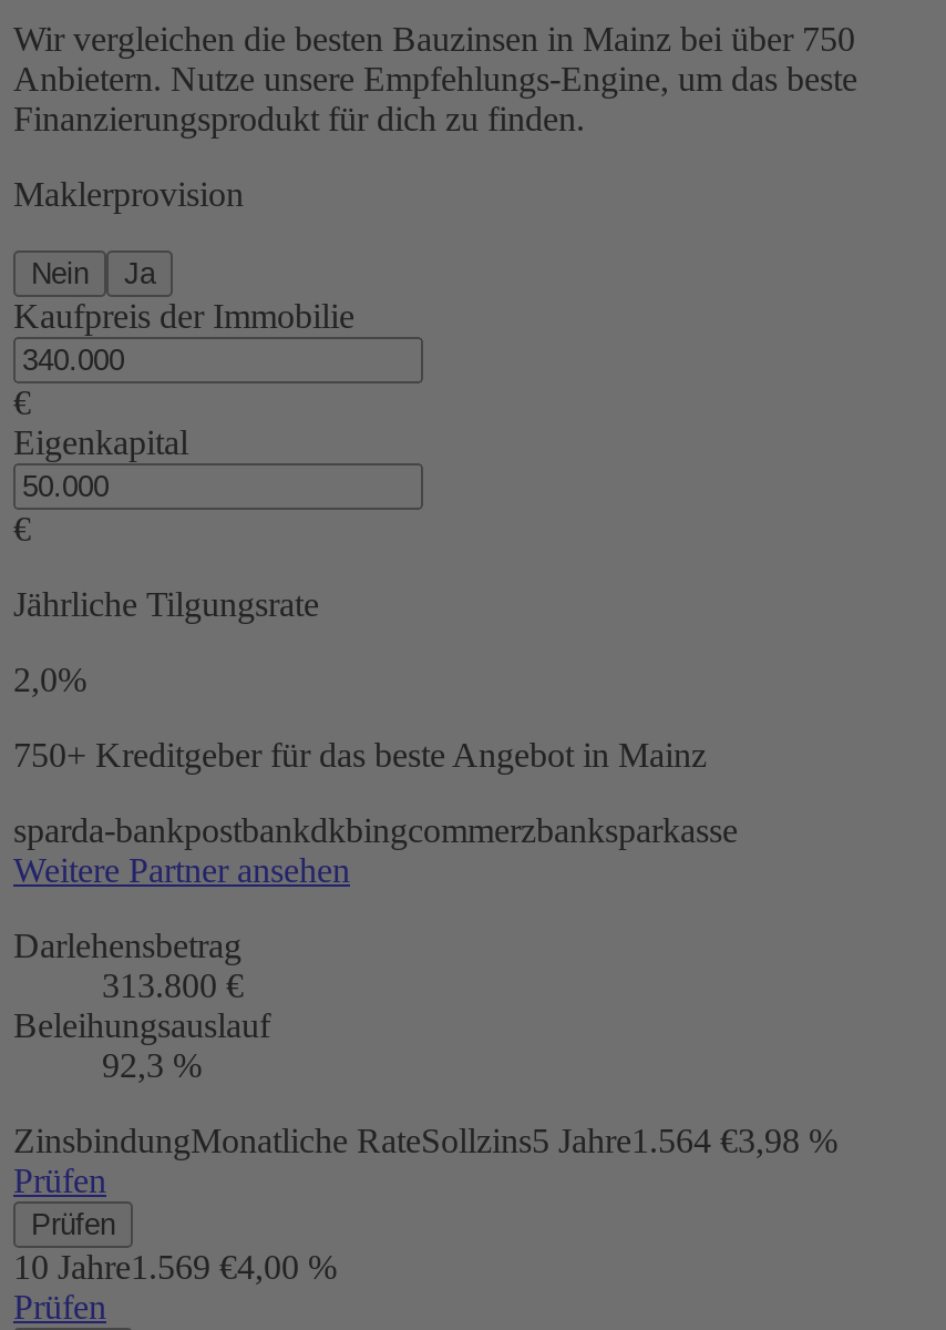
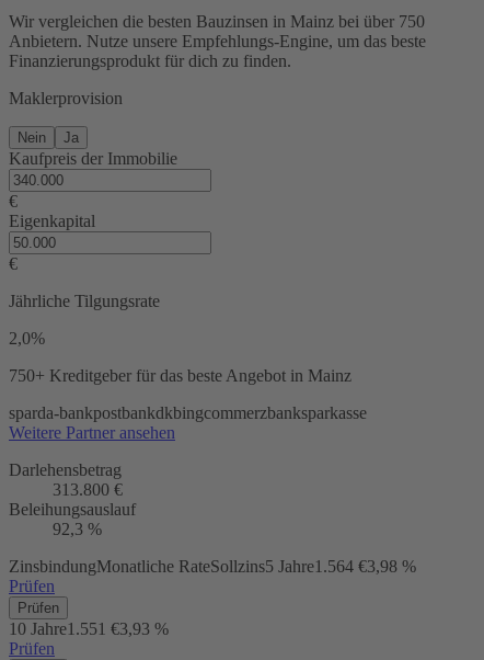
- 10 Jahre1.569 €4,00 %
+ 10 Jahre1.551 €3,93 %
